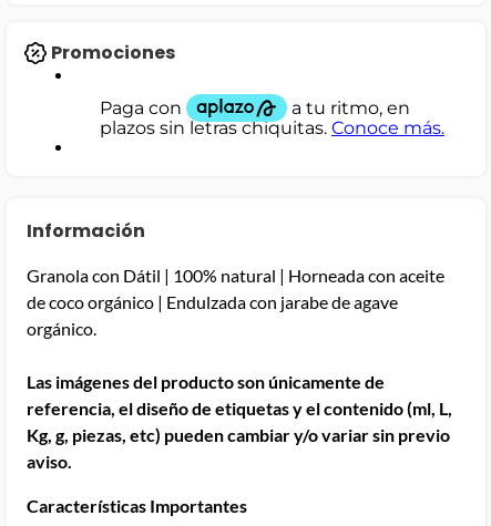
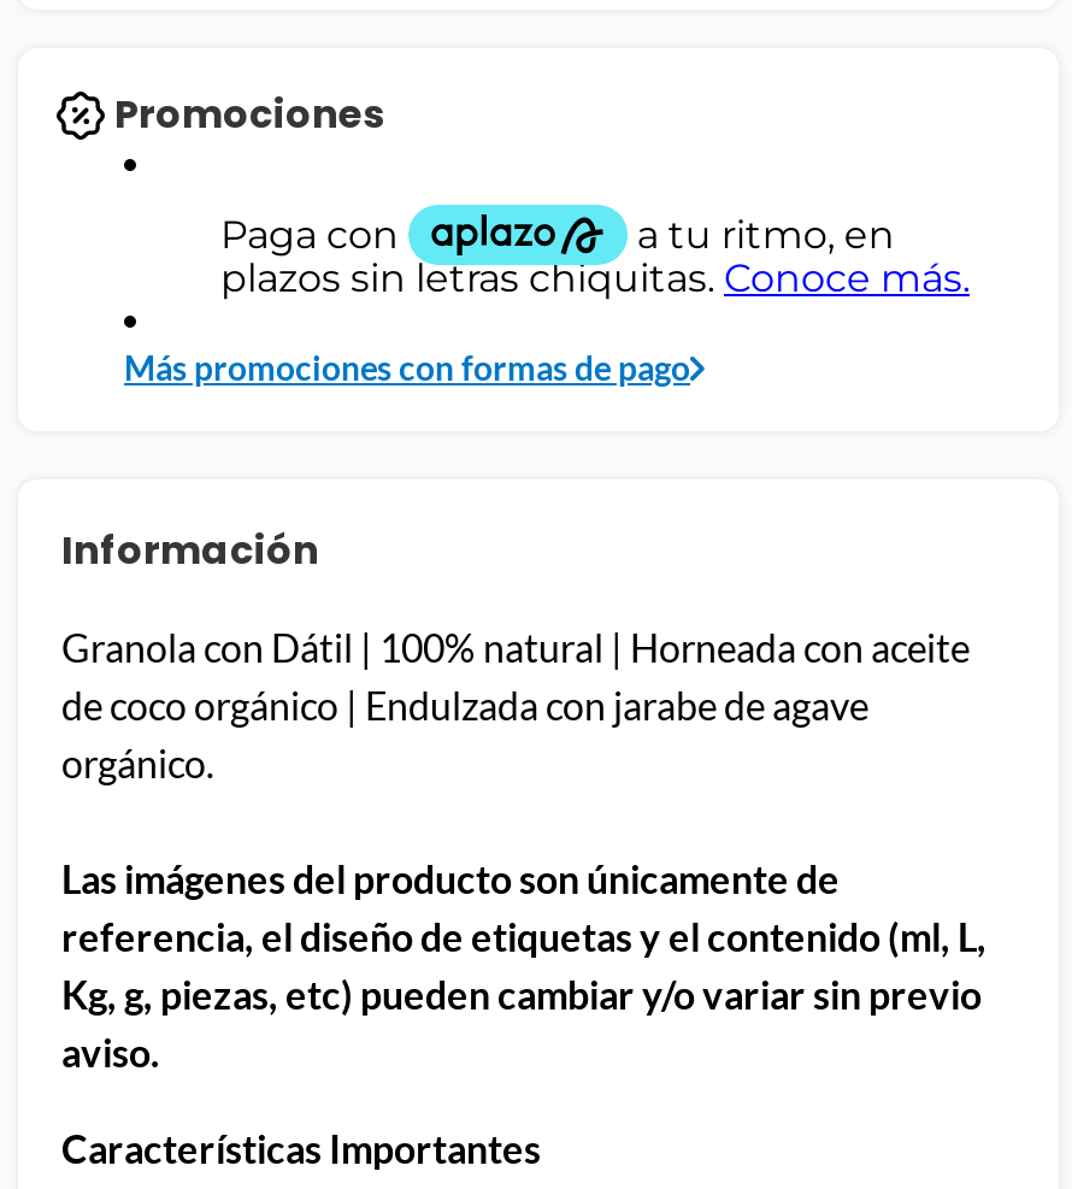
+ Más promociones con formas de pago
